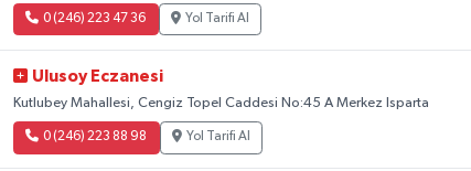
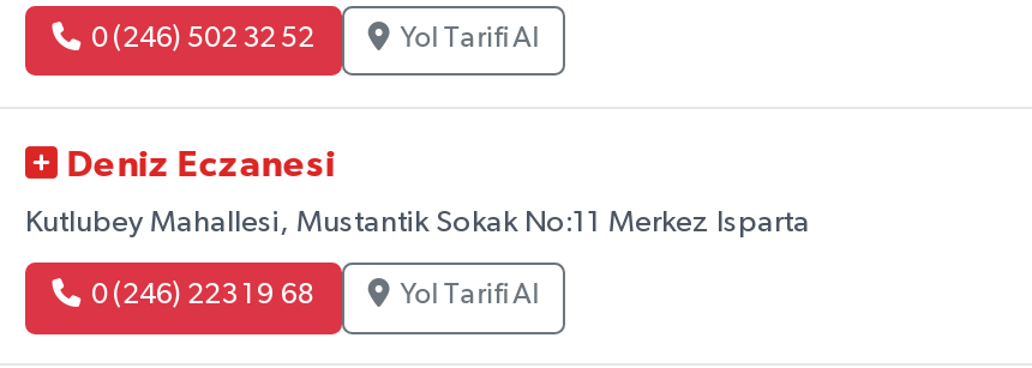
- 0 (246) 223 47 36
+ 0 (246) 502 32 52

- Ulusoy Eczanesi
+ Deniz Eczanesi

- Kutlubey Mahallesi, Cengiz Topel Caddesi No:45 A Merkez Isparta
+ Kutlubey Mahallesi, Mustantik Sokak No:11 Merkez Isparta

- 0 (246) 223 88 98
+ 0 (246) 223 19 68
